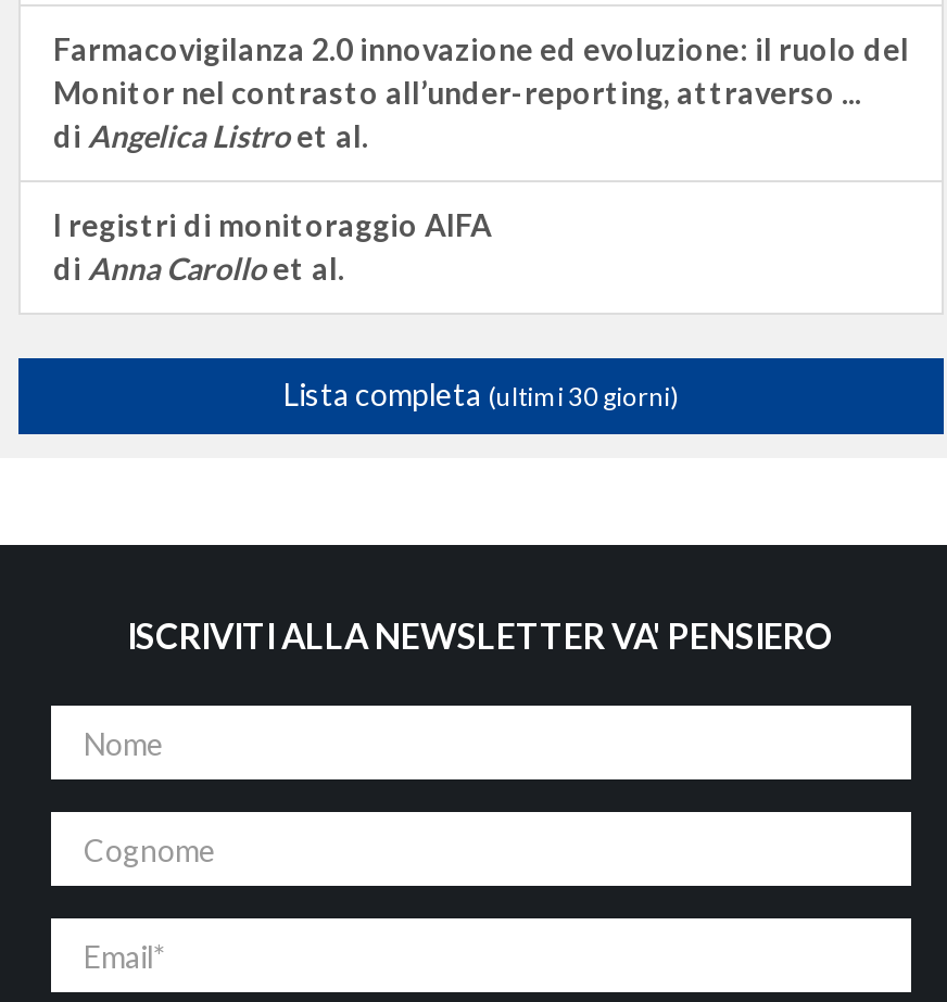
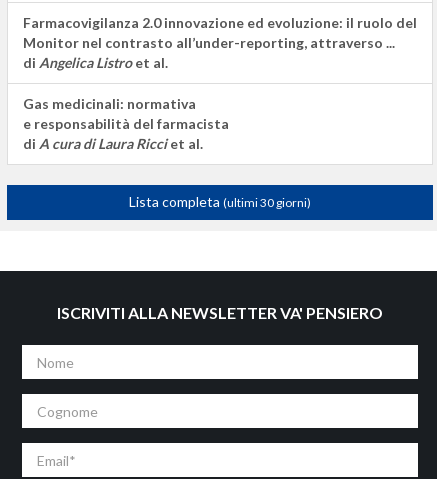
- I registri di monitoraggio AIFA
- di Anna Carollo et al.
+ Gas medicinali: normativa
+ e responsabilità del farmacista
+ di A cura di Laura Ricci et al.
